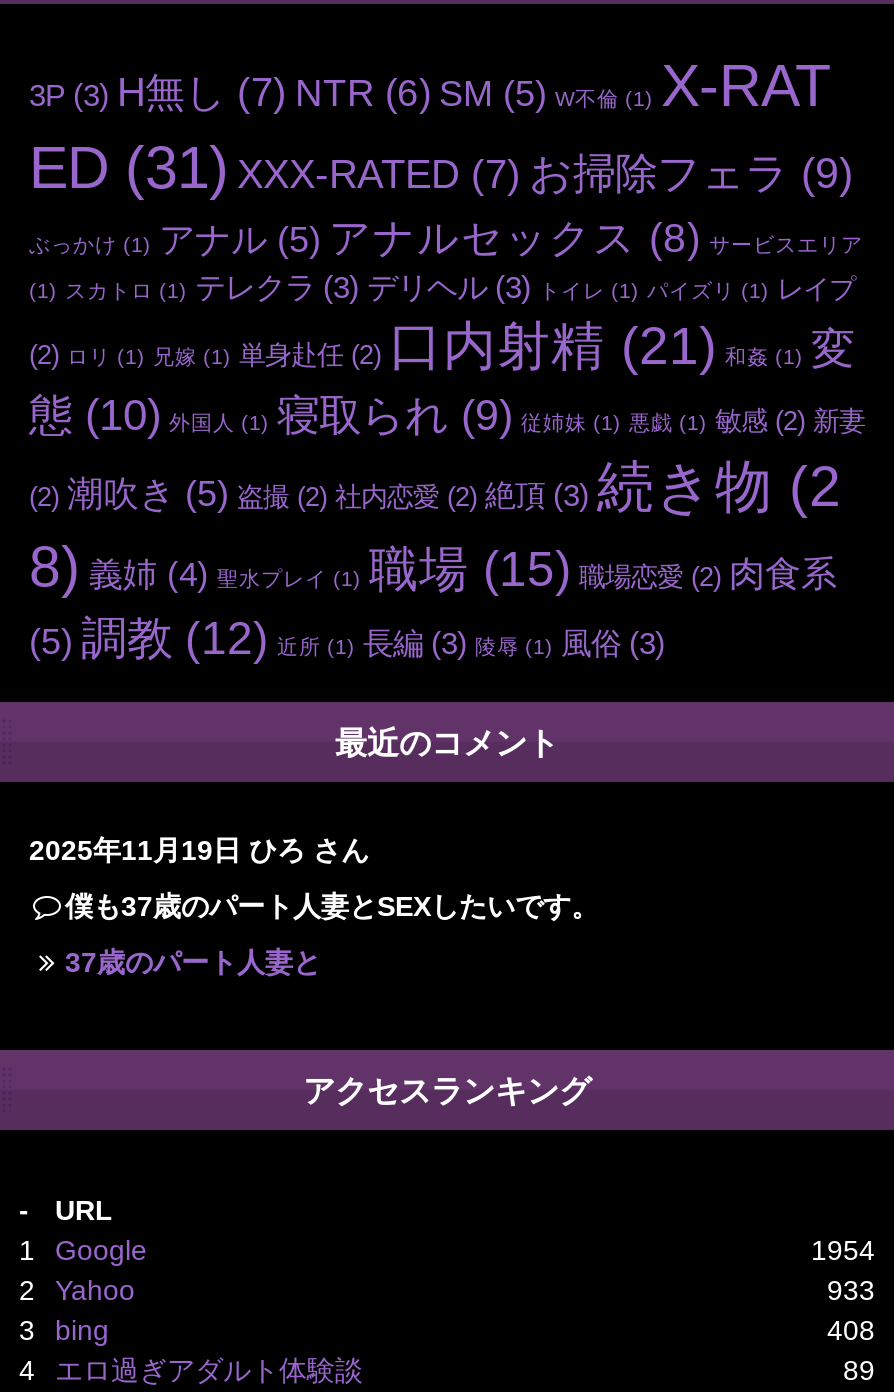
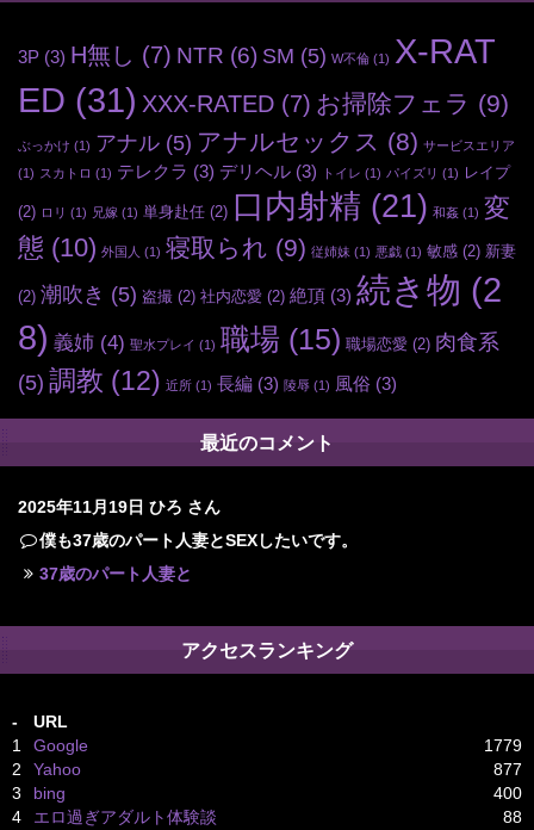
- 1954
+ 1779

- 933
+ 877

- 408
+ 400

- 89
+ 88
